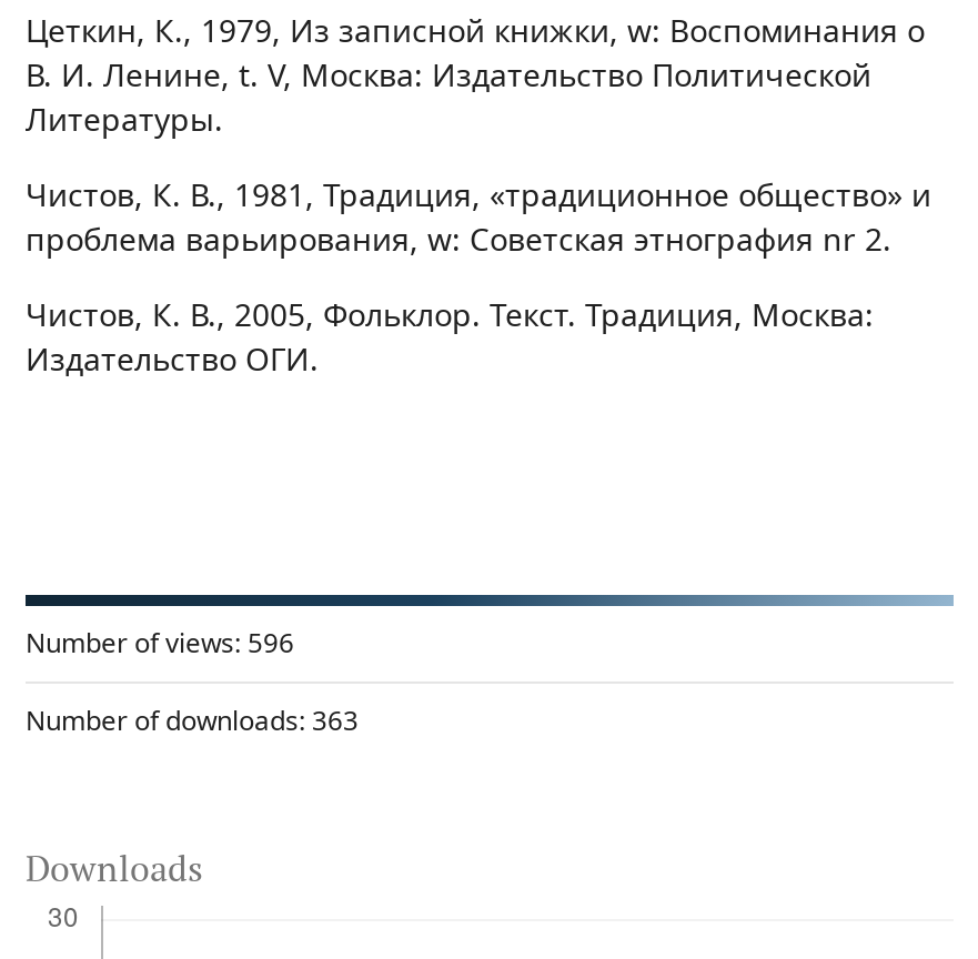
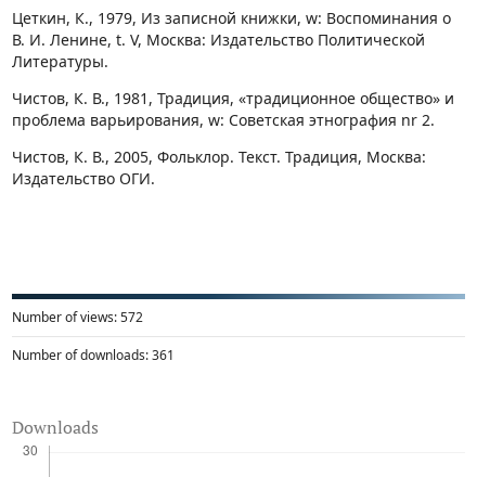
- Number of views: 596
+ Number of views: 572

- Number of downloads: 363
+ Number of downloads: 361
